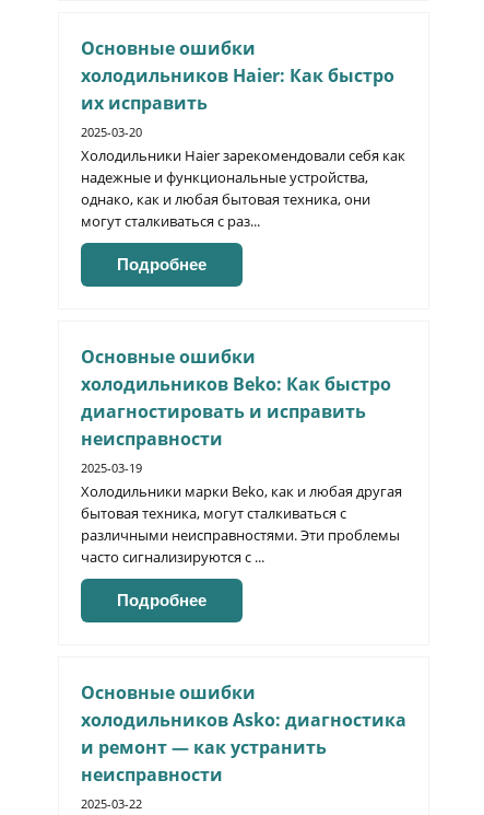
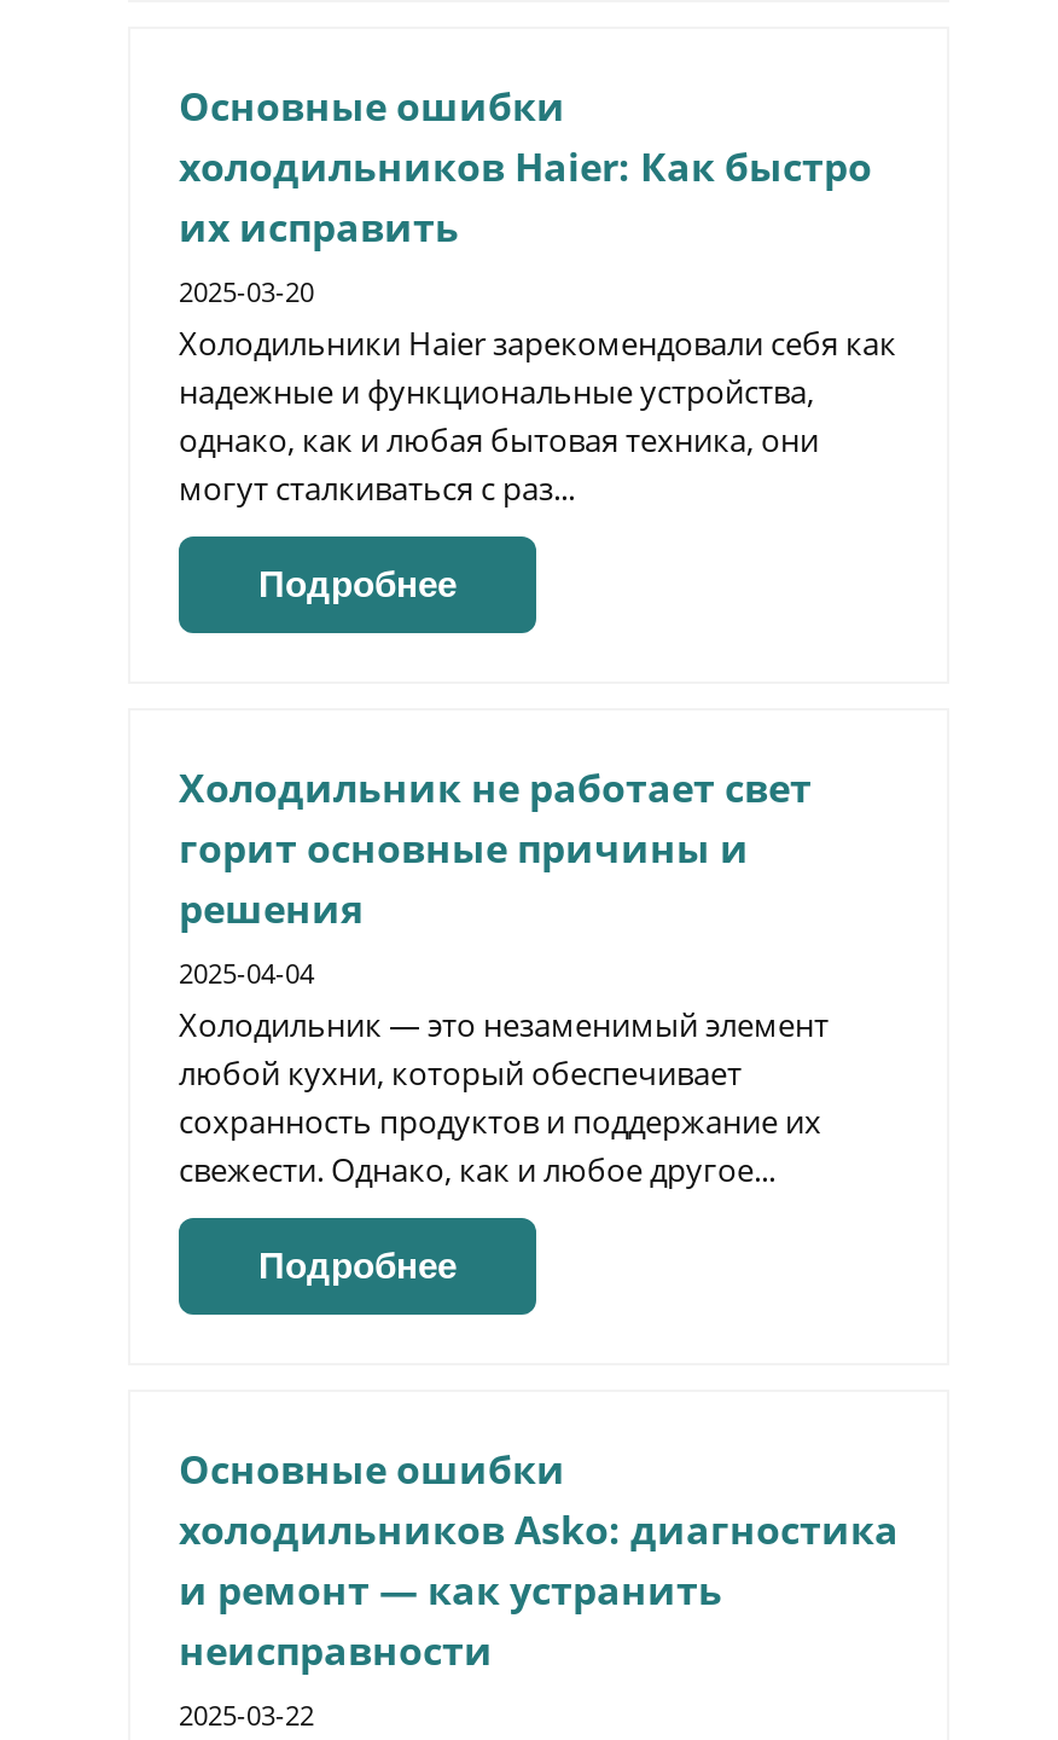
- Основные ошибки
- холодильников Beko: Как быстро
- диагностировать и исправить
- неисправности
- 2025-03-19
- Холодильники марки Beko, как и любая другая
- бытовая техника, могут сталкиваться с
- различными неисправностями. Эти проблемы
- часто сигнализируются с ...
+ Холодильник не работает свет
+ горит основные причины и
+ решения
+ 2025-04-04
+ Холодильник — это незаменимый элемент
+ любой кухни, который обеспечивает
+ сохранность продуктов и поддержание их
+ свежести. Однако, как и любое другое...
